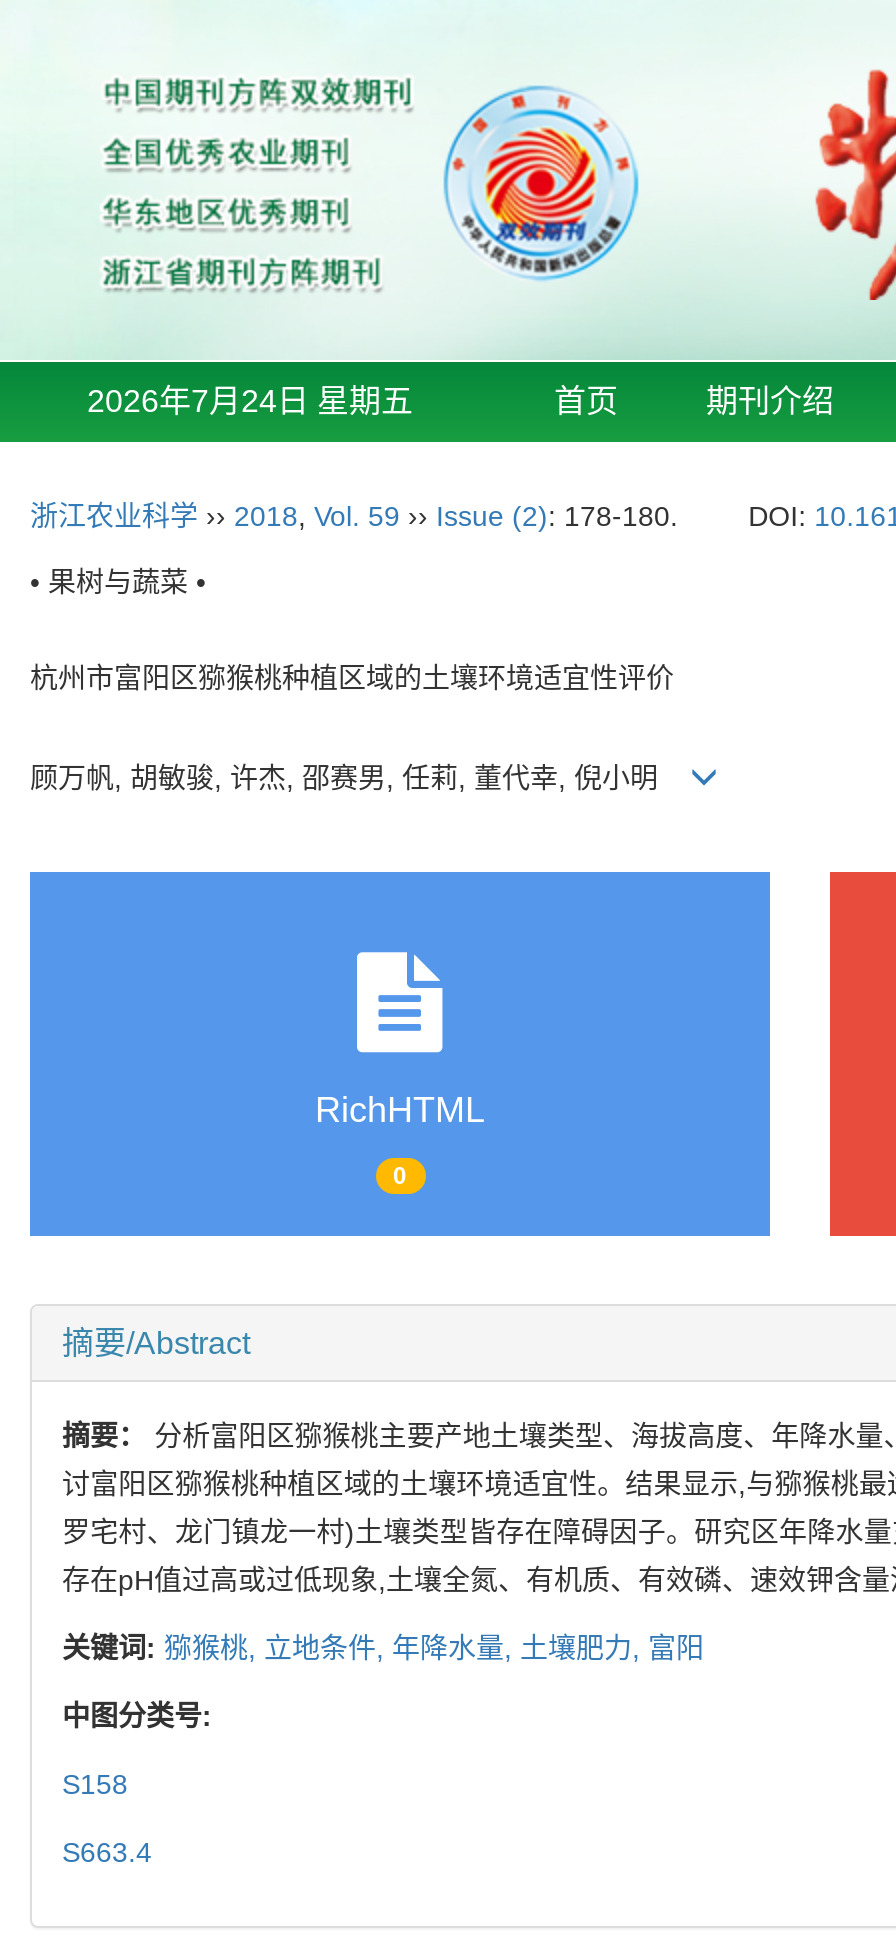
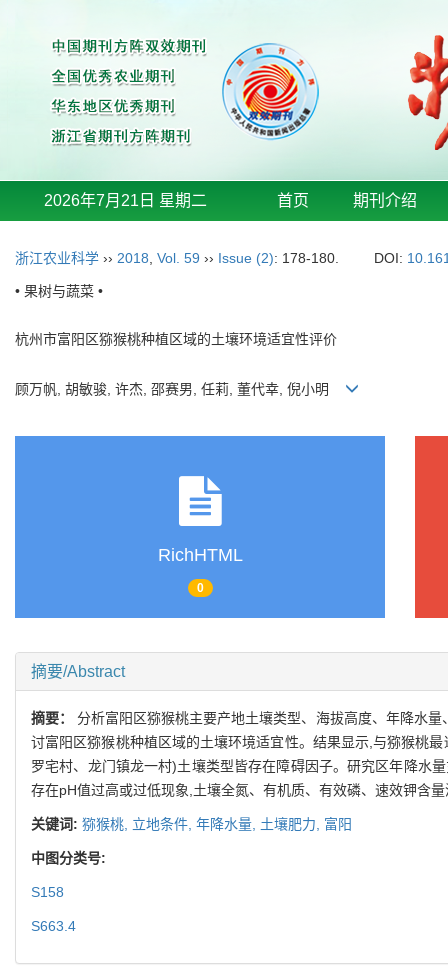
- 2026年7月24日 星期五
+ 2026年7月21日 星期二
